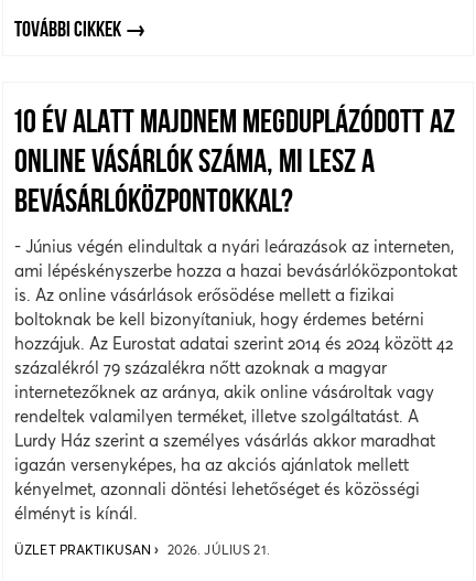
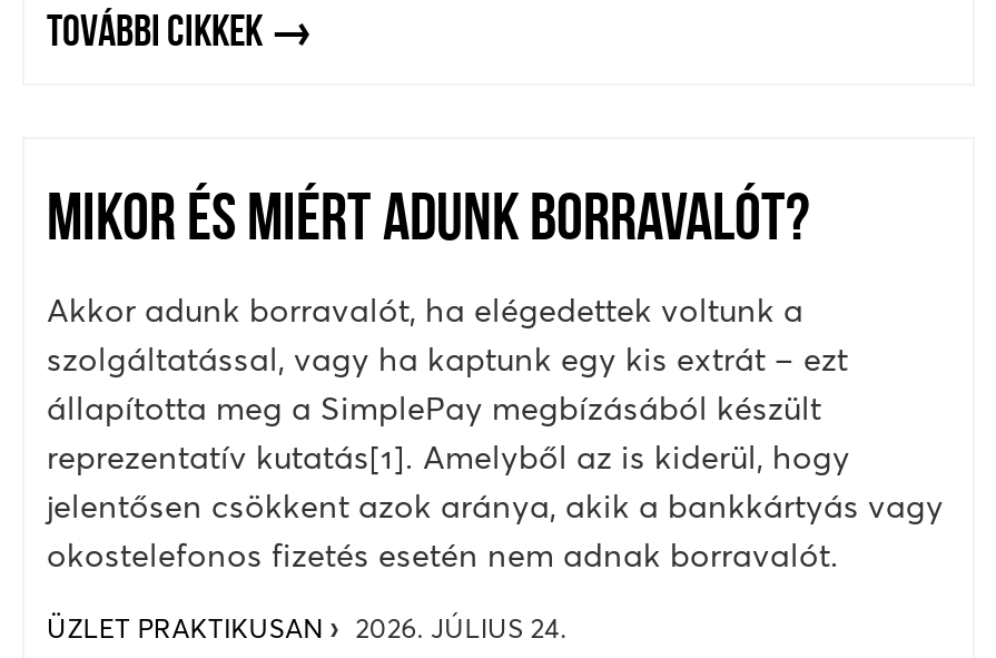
- 10 ÉV ALATT MAJDNEM MEGDUPLÁZÓDOTT AZ
- ONLINE VÁSÁRLÓK SZÁMA, MI LESZ A
- BEVÁSÁRLÓKÖZPONTOKKAL?
+ MIKOR ÉS MIÉRT ADUNK BORRAVALÓT?

- - Június végén elindultak a nyári leárazások az interneten,
- ami lépéskényszerbe hozza a hazai bevásárlóközpontokat
- is. Az online vásárlások erősödése mellett a fizikai
- boltoknak be kell bizonyítaniuk, hogy érdemes betérni
- hozzájuk. Az Eurostat adatai szerint 2014 és 2024 között 42
- százalékról 79 százalékra nőtt azoknak a magyar
- internetezőknek az aránya, akik online vásároltak vagy
- rendeltek valamilyen terméket, illetve szolgáltatást. A
- Lurdy Ház szerint a személyes vásárlás akkor maradhat
- igazán versenyképes, ha az akciós ajánlatok mellett
- kényelmet, azonnali döntési lehetőséget és közösségi
- élményt is kínál.
+ Akkor adunk borravalót, ha elégedettek voltunk a
+ szolgáltatással, vagy ha kaptunk egy kis extrát – ezt
+ állapította meg a SimplePay megbízásából készült
+ reprezentatív kutatás[1]. Amelyből az is kiderül, hogy
+ jelentősen csökkent azok aránya, akik a bankkártyás vagy
+ okostelefonos fizetés esetén nem adnak borravalót.

- ÜZLET PRAKTIKUSAN 2026. JÚLIUS 21.
+ ÜZLET PRAKTIKUSAN 2026. JÚLIUS 24.
